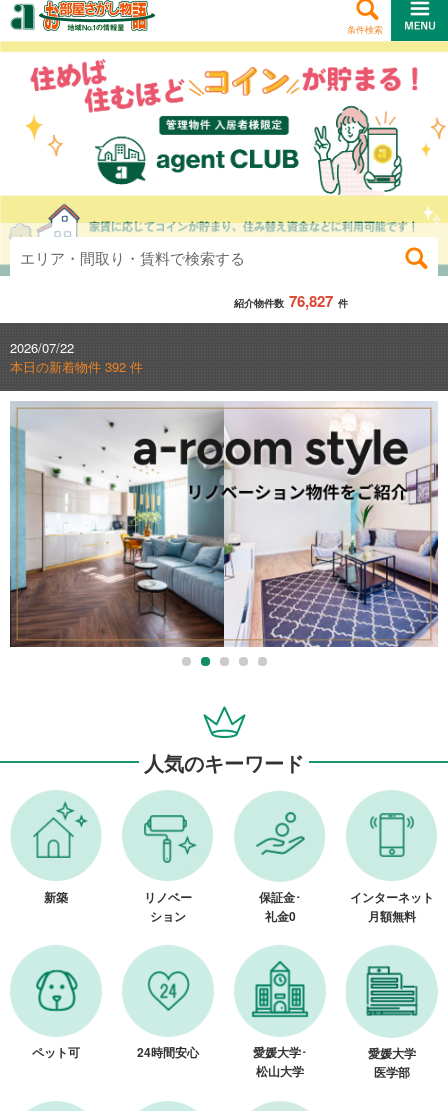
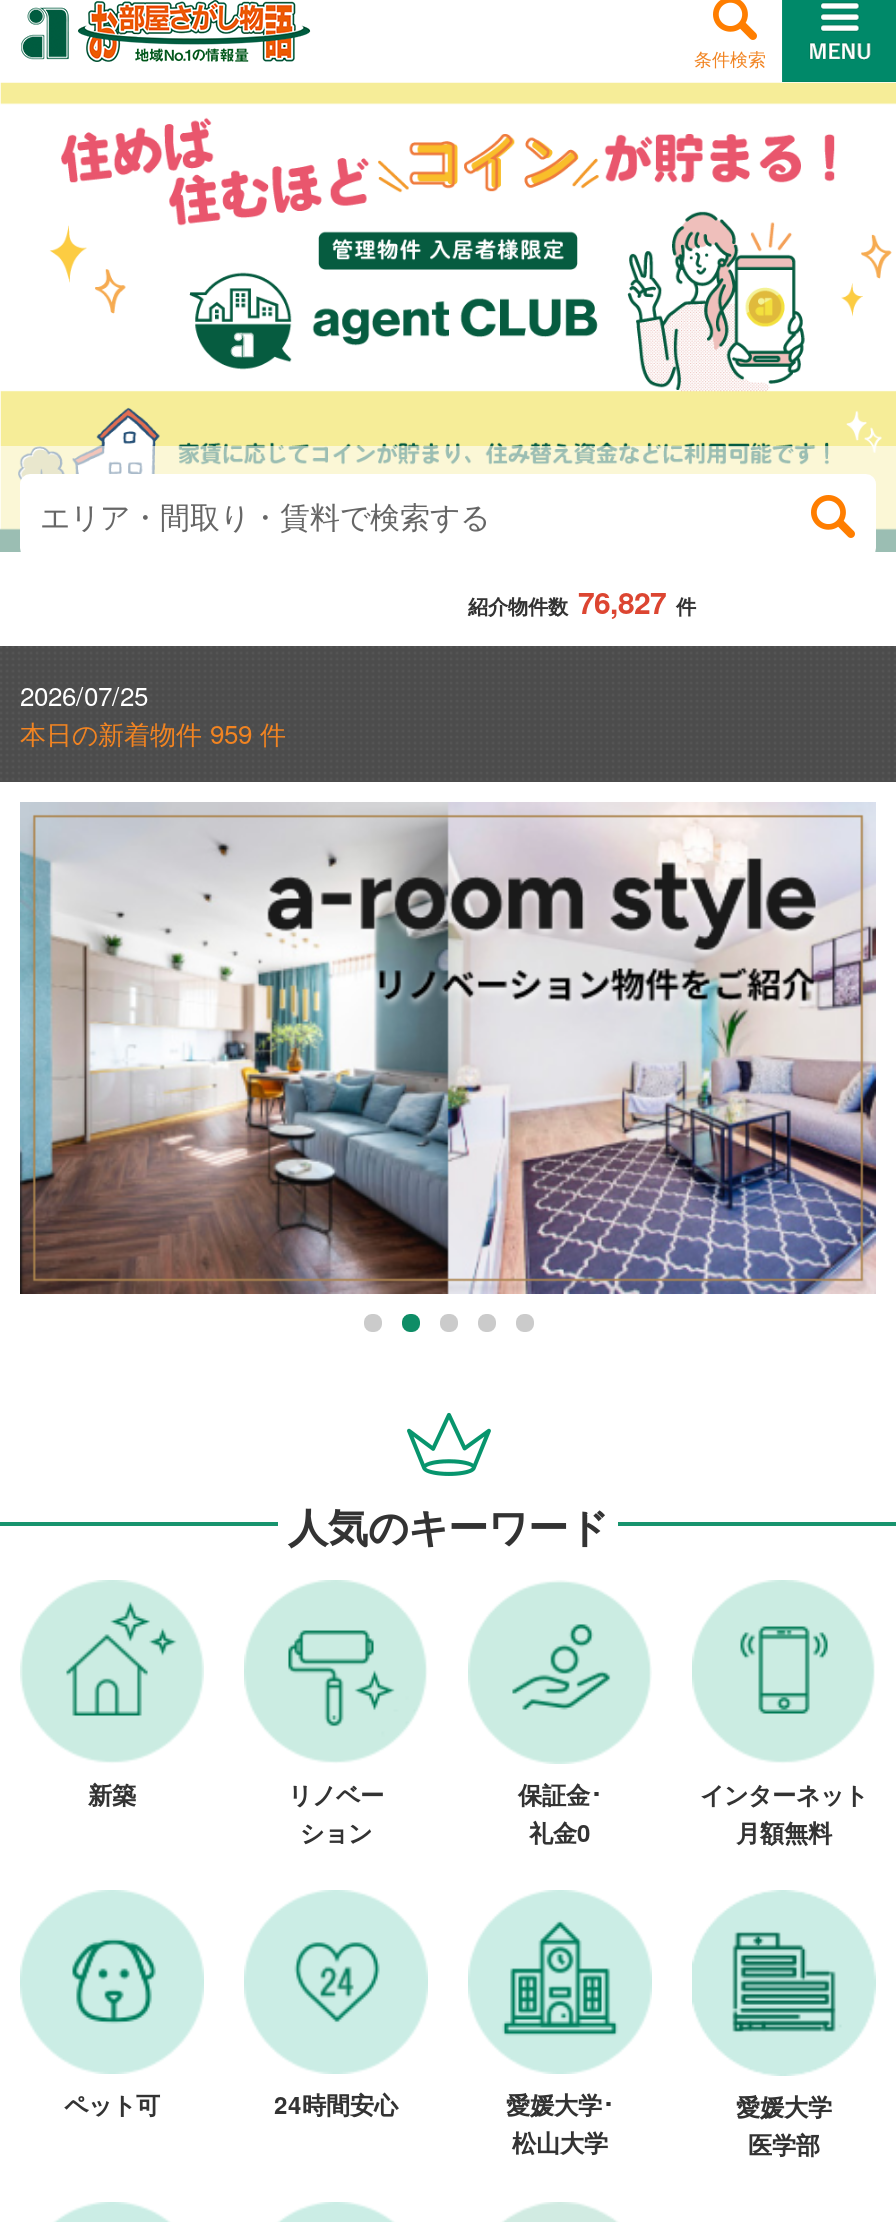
- 2026/07/22
+ 2026/07/25

- 本日の新着物件 392 件
+ 本日の新着物件 959 件
